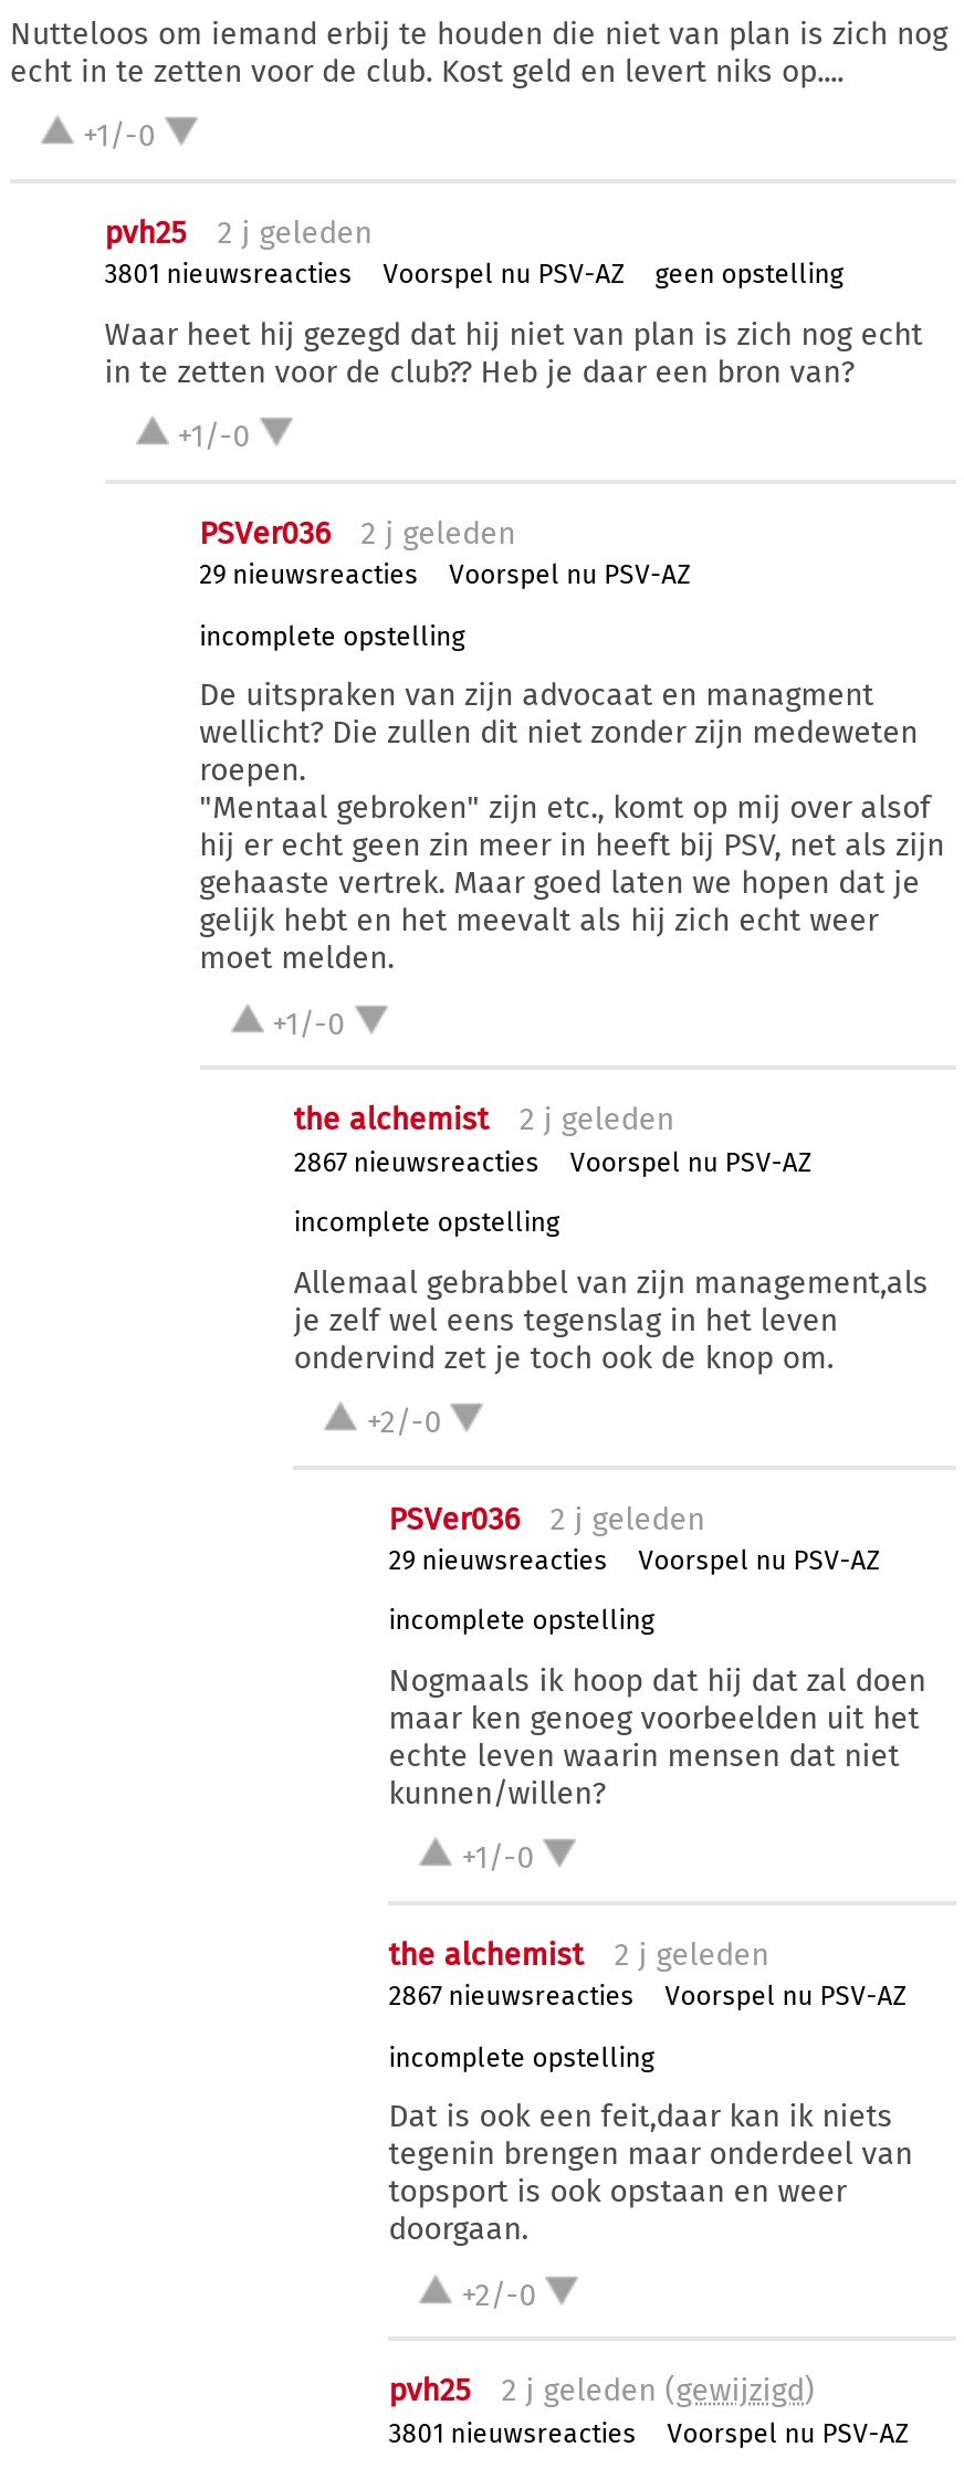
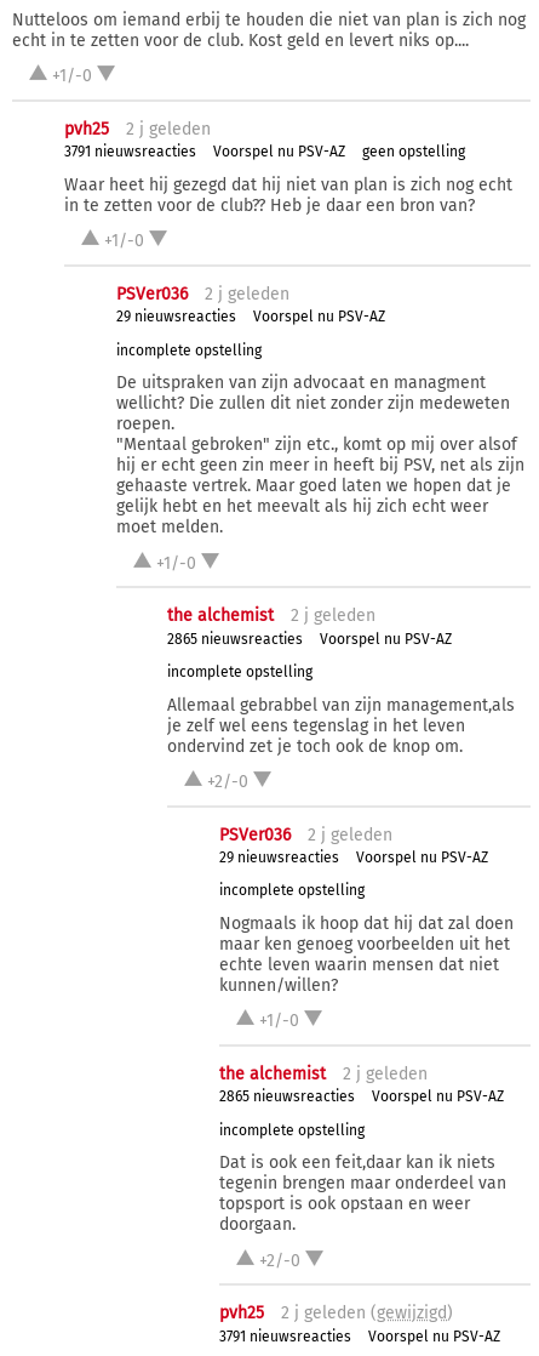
- 3801 nieuwsreacties
+ 3791 nieuwsreacties

- 2867 nieuwsreacties
+ 2865 nieuwsreacties

- 2867 nieuwsreacties
+ 2865 nieuwsreacties

- 3801 nieuwsreacties
+ 3791 nieuwsreacties
